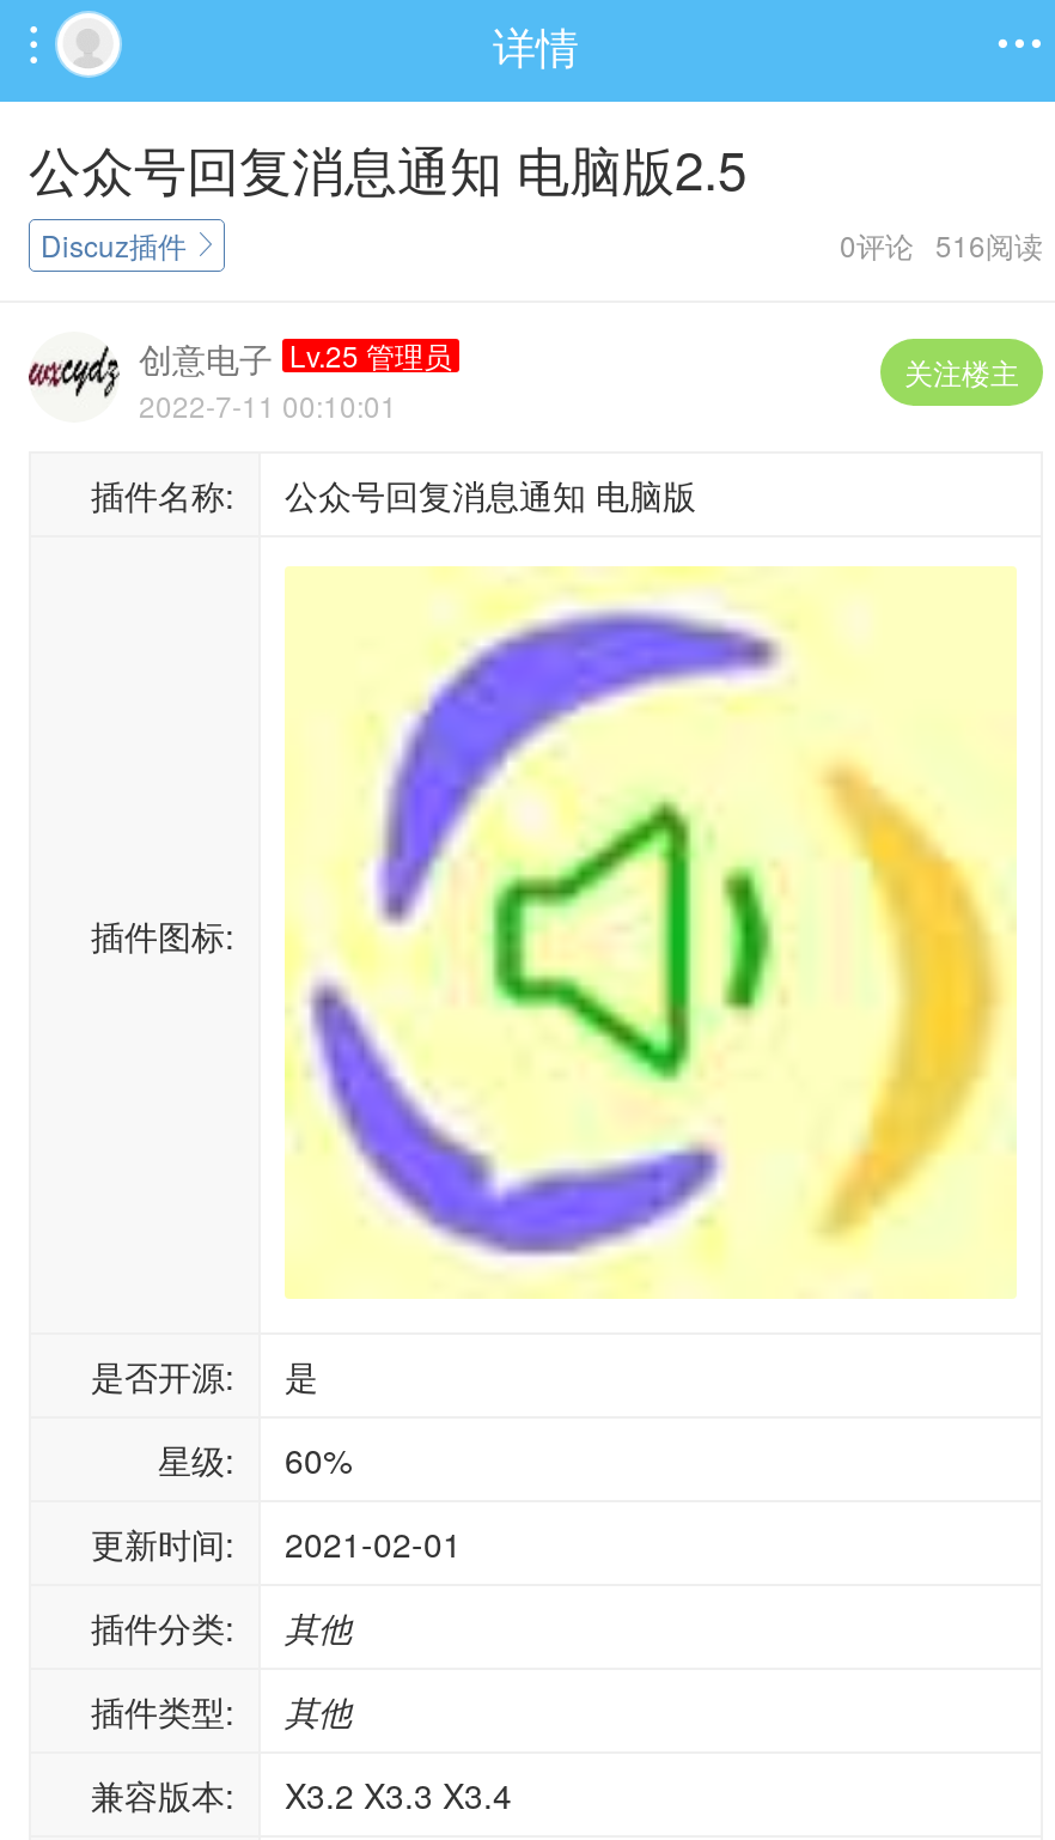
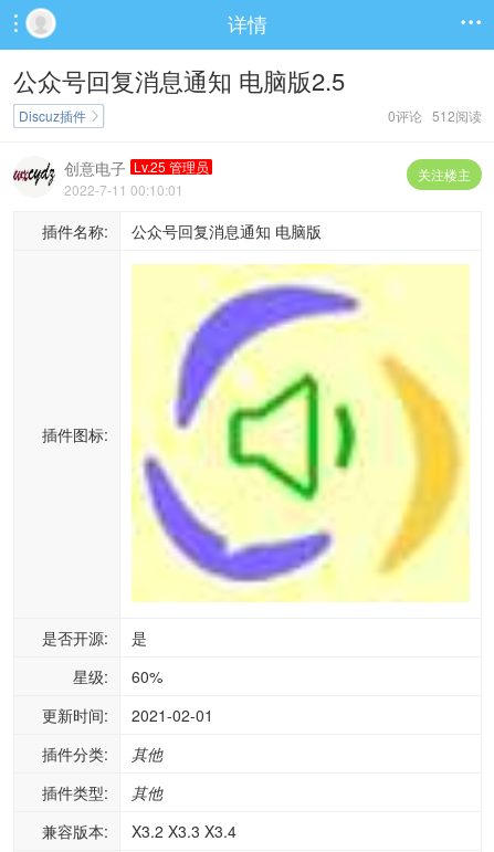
- 0评论 516阅读
+ 0评论 512阅读
